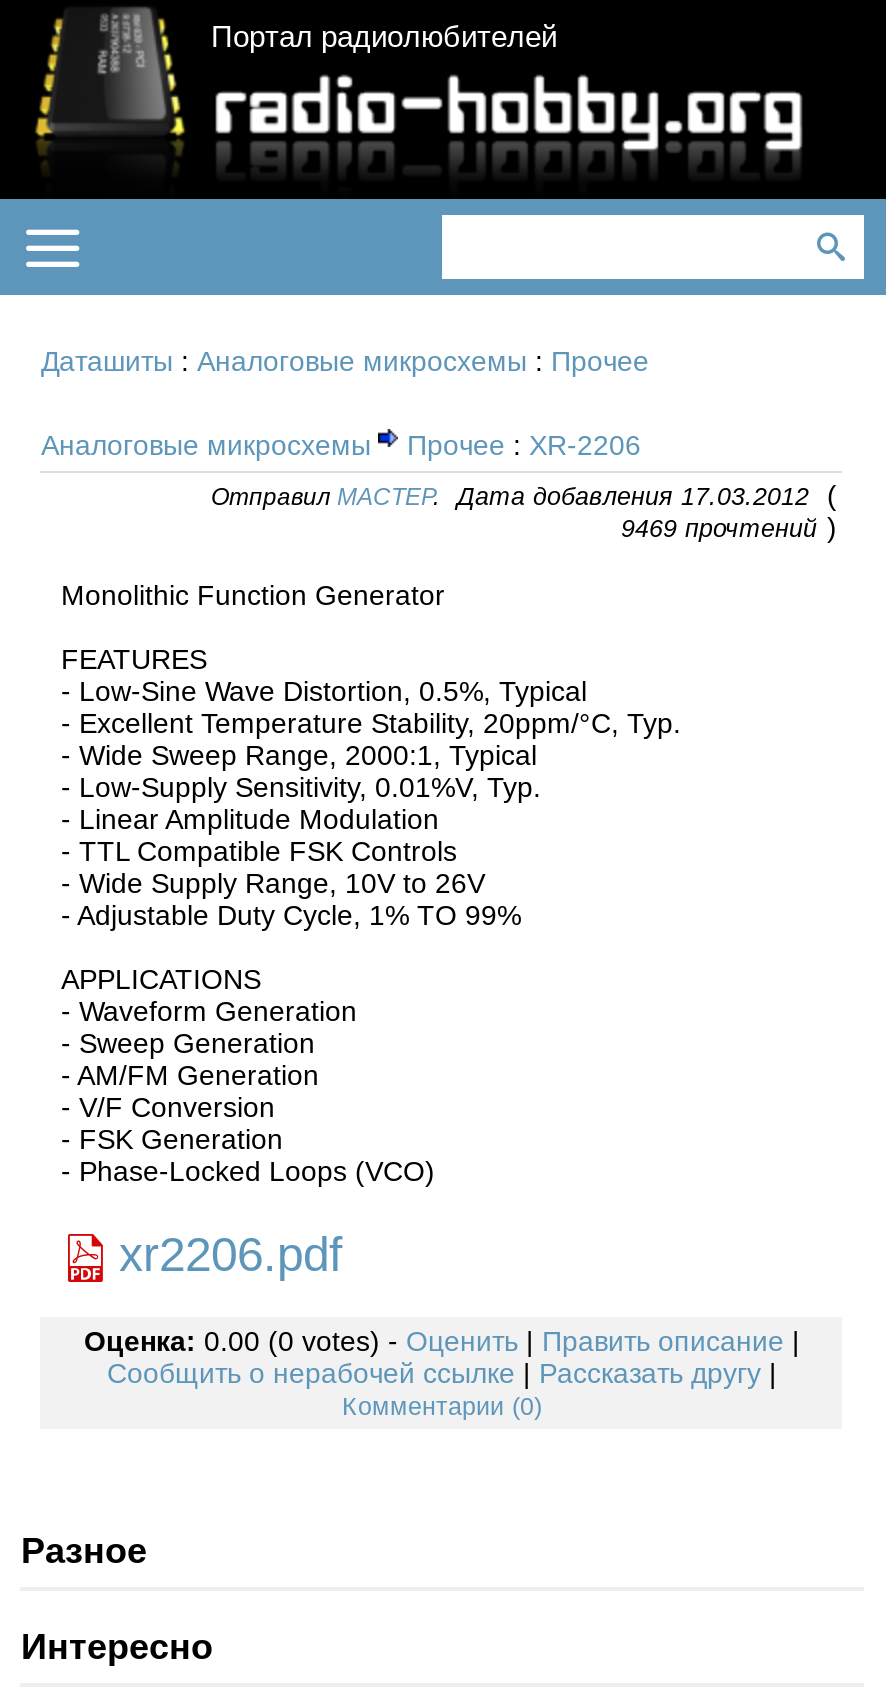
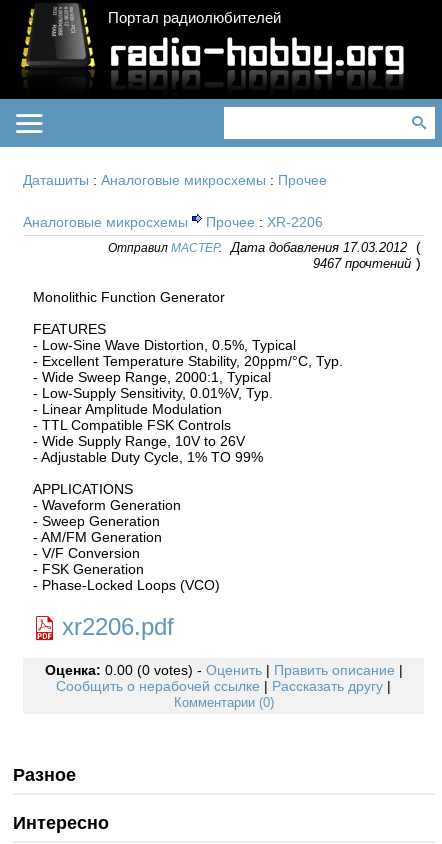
- 9469 прочтений )
+ 9467 прочтений )
